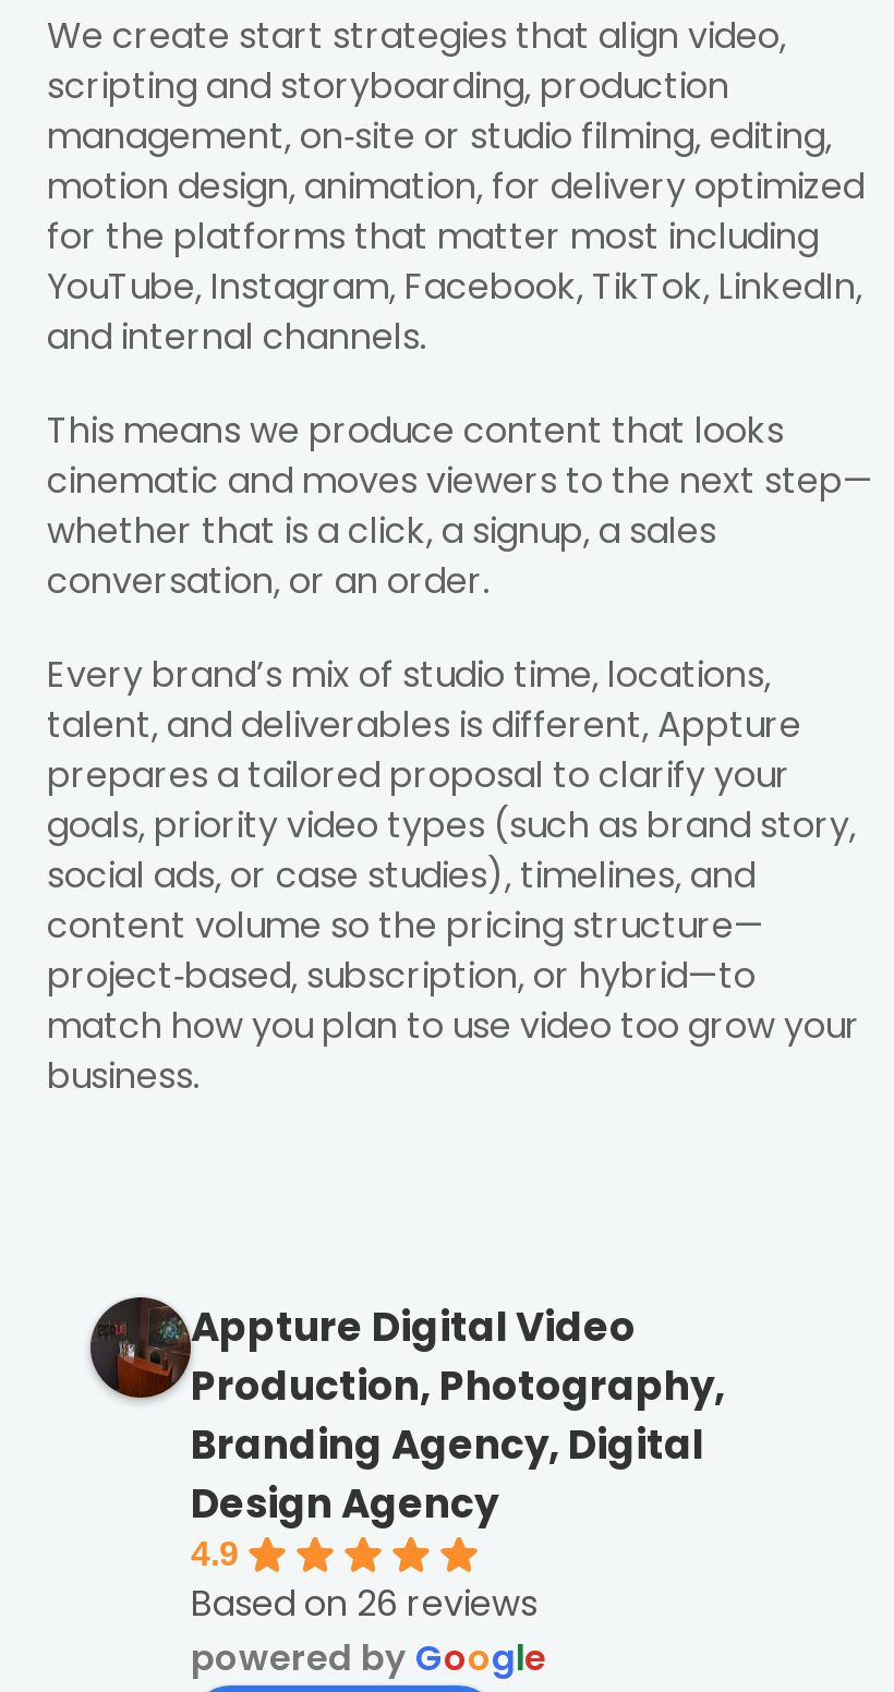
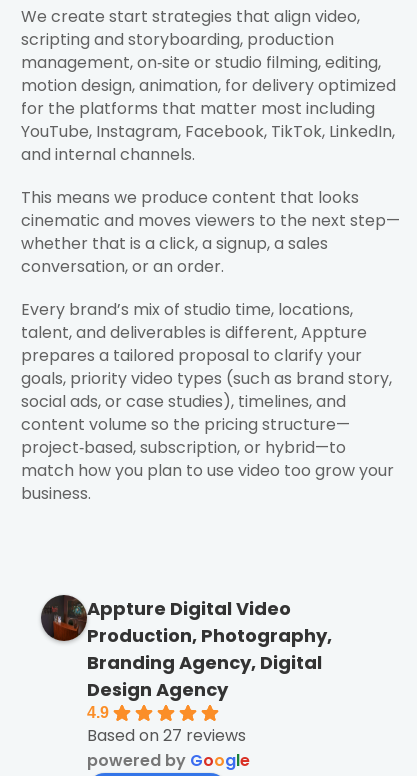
- Based on 26 reviews
+ Based on 27 reviews
